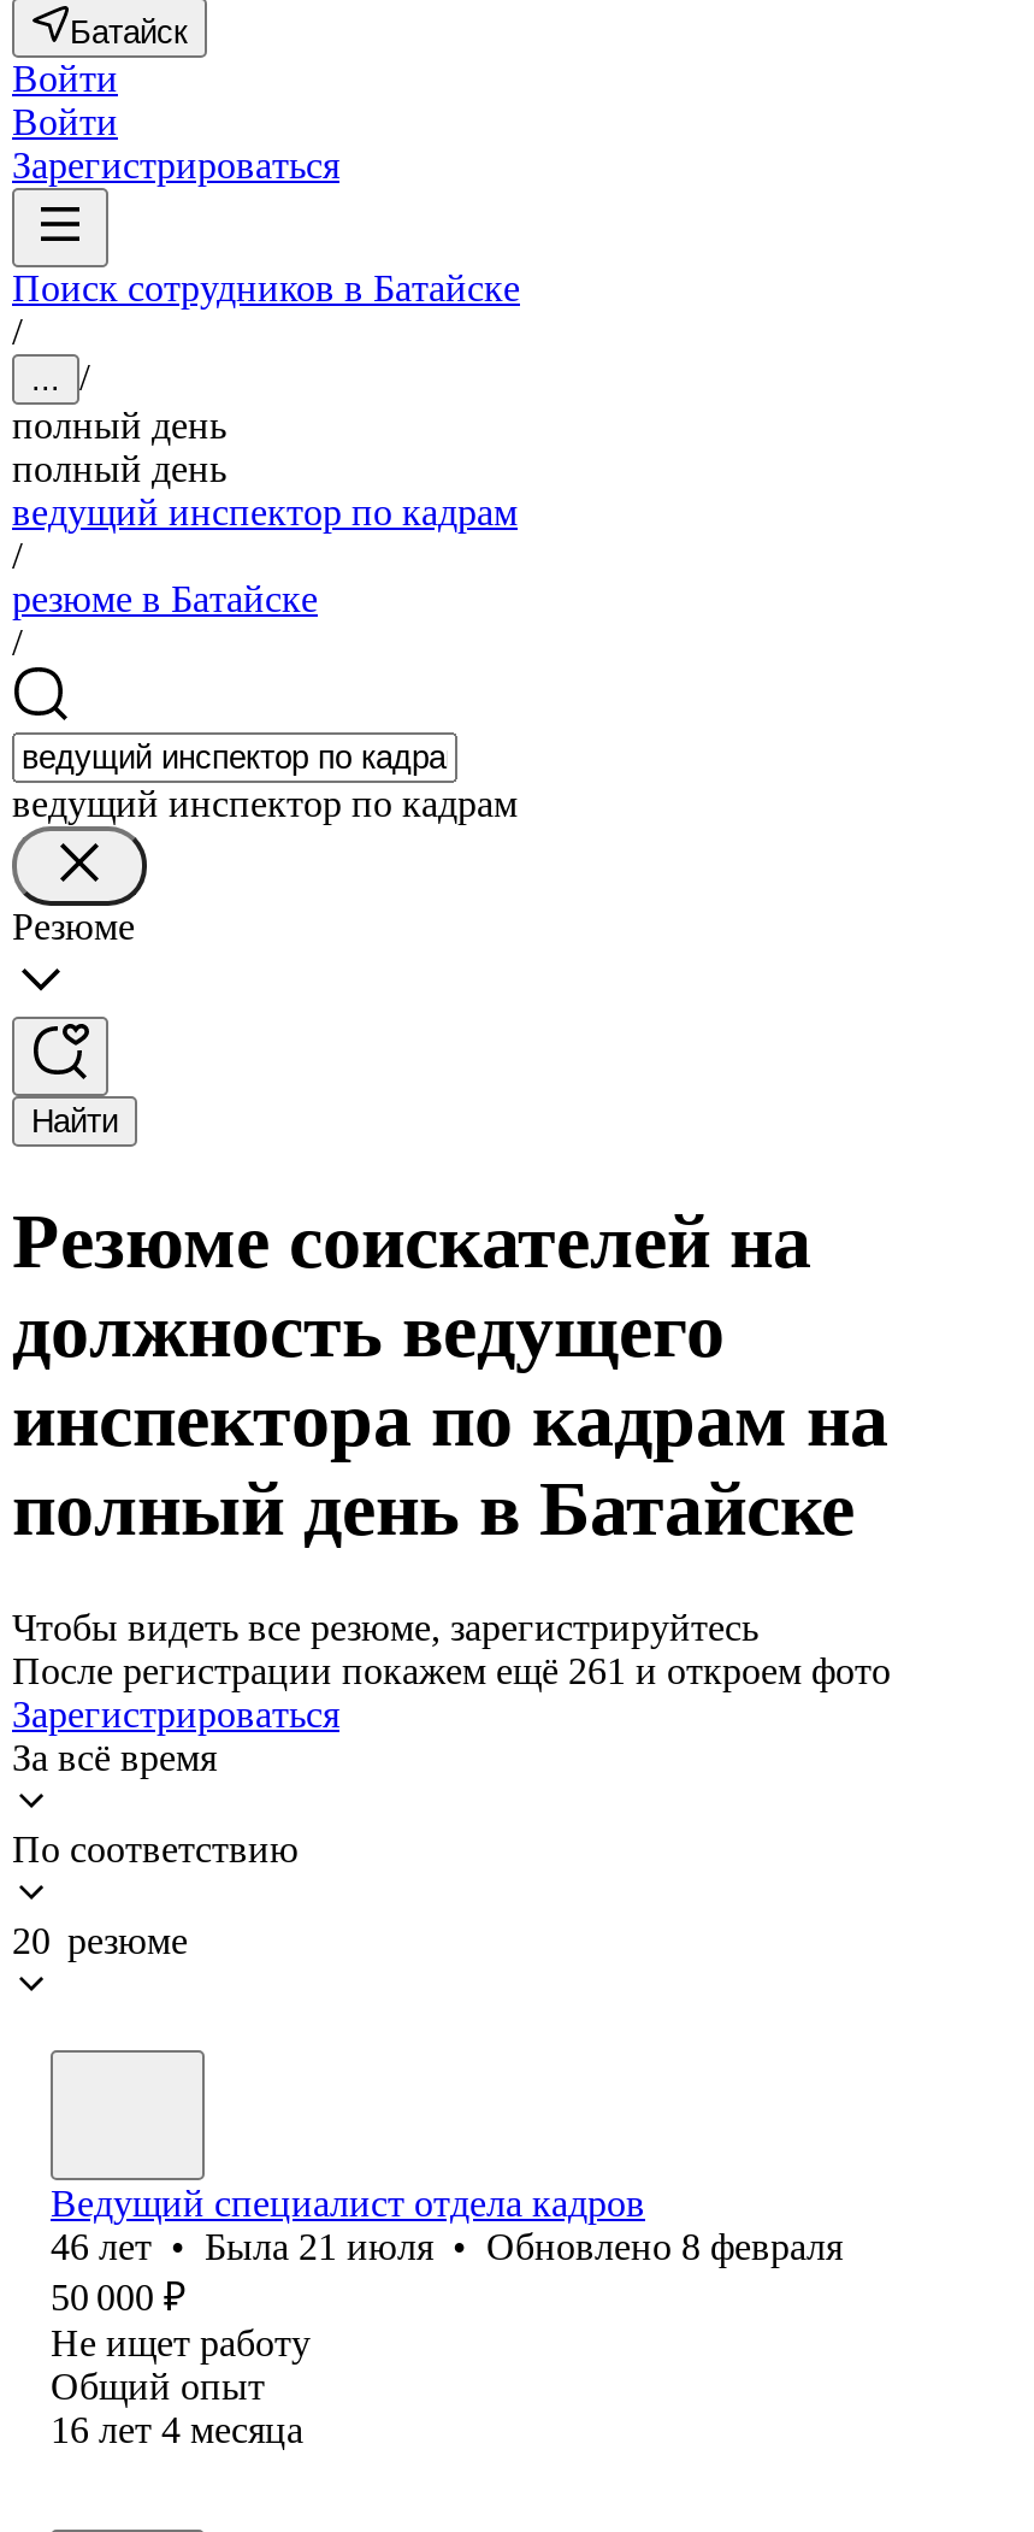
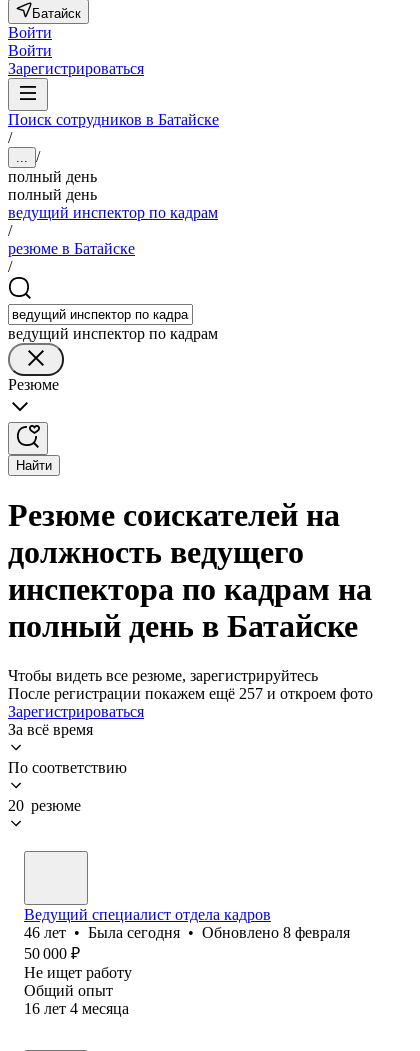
- После регистрации покажем ещё 261 и откроем фото
+ После регистрации покажем ещё 257 и откроем фото

- 46 лет • Была 21 июля • Обновлено 8 февраля
+ 46 лет • Была сегодня • Обновлено 8 февраля
